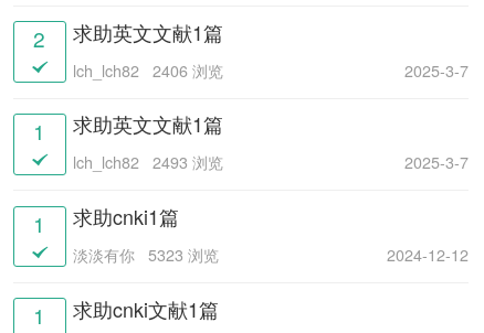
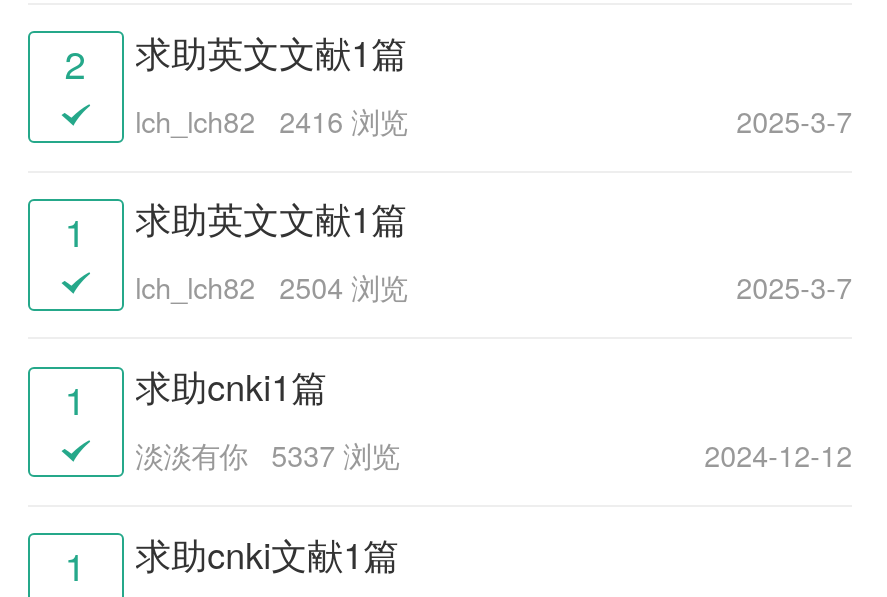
- lch_lch82 2406 浏览
+ lch_lch82 2416 浏览

- lch_lch82 2493 浏览
+ lch_lch82 2504 浏览

- 淡淡有你 5323 浏览
+ 淡淡有你 5337 浏览
